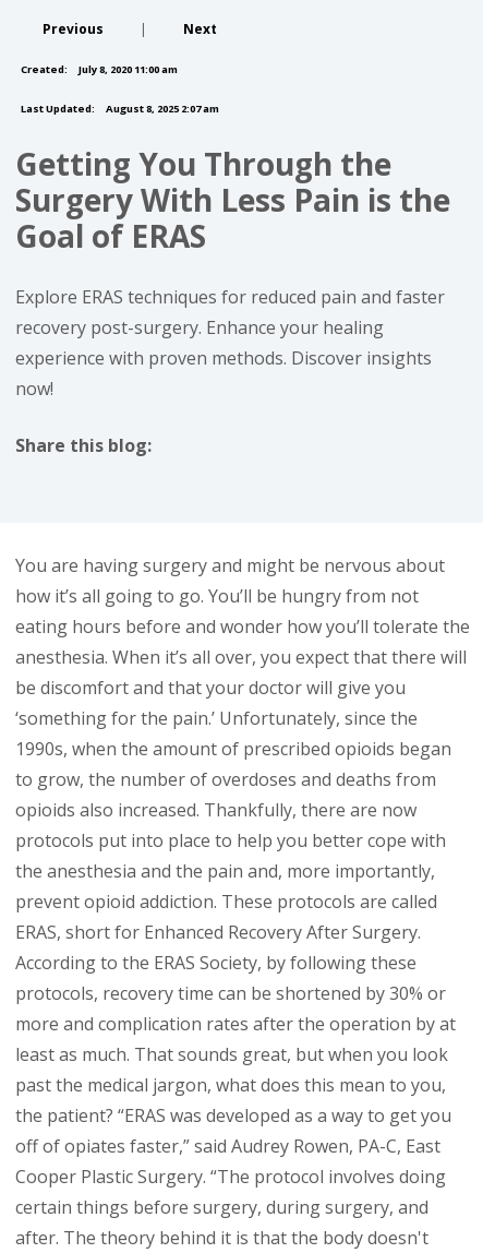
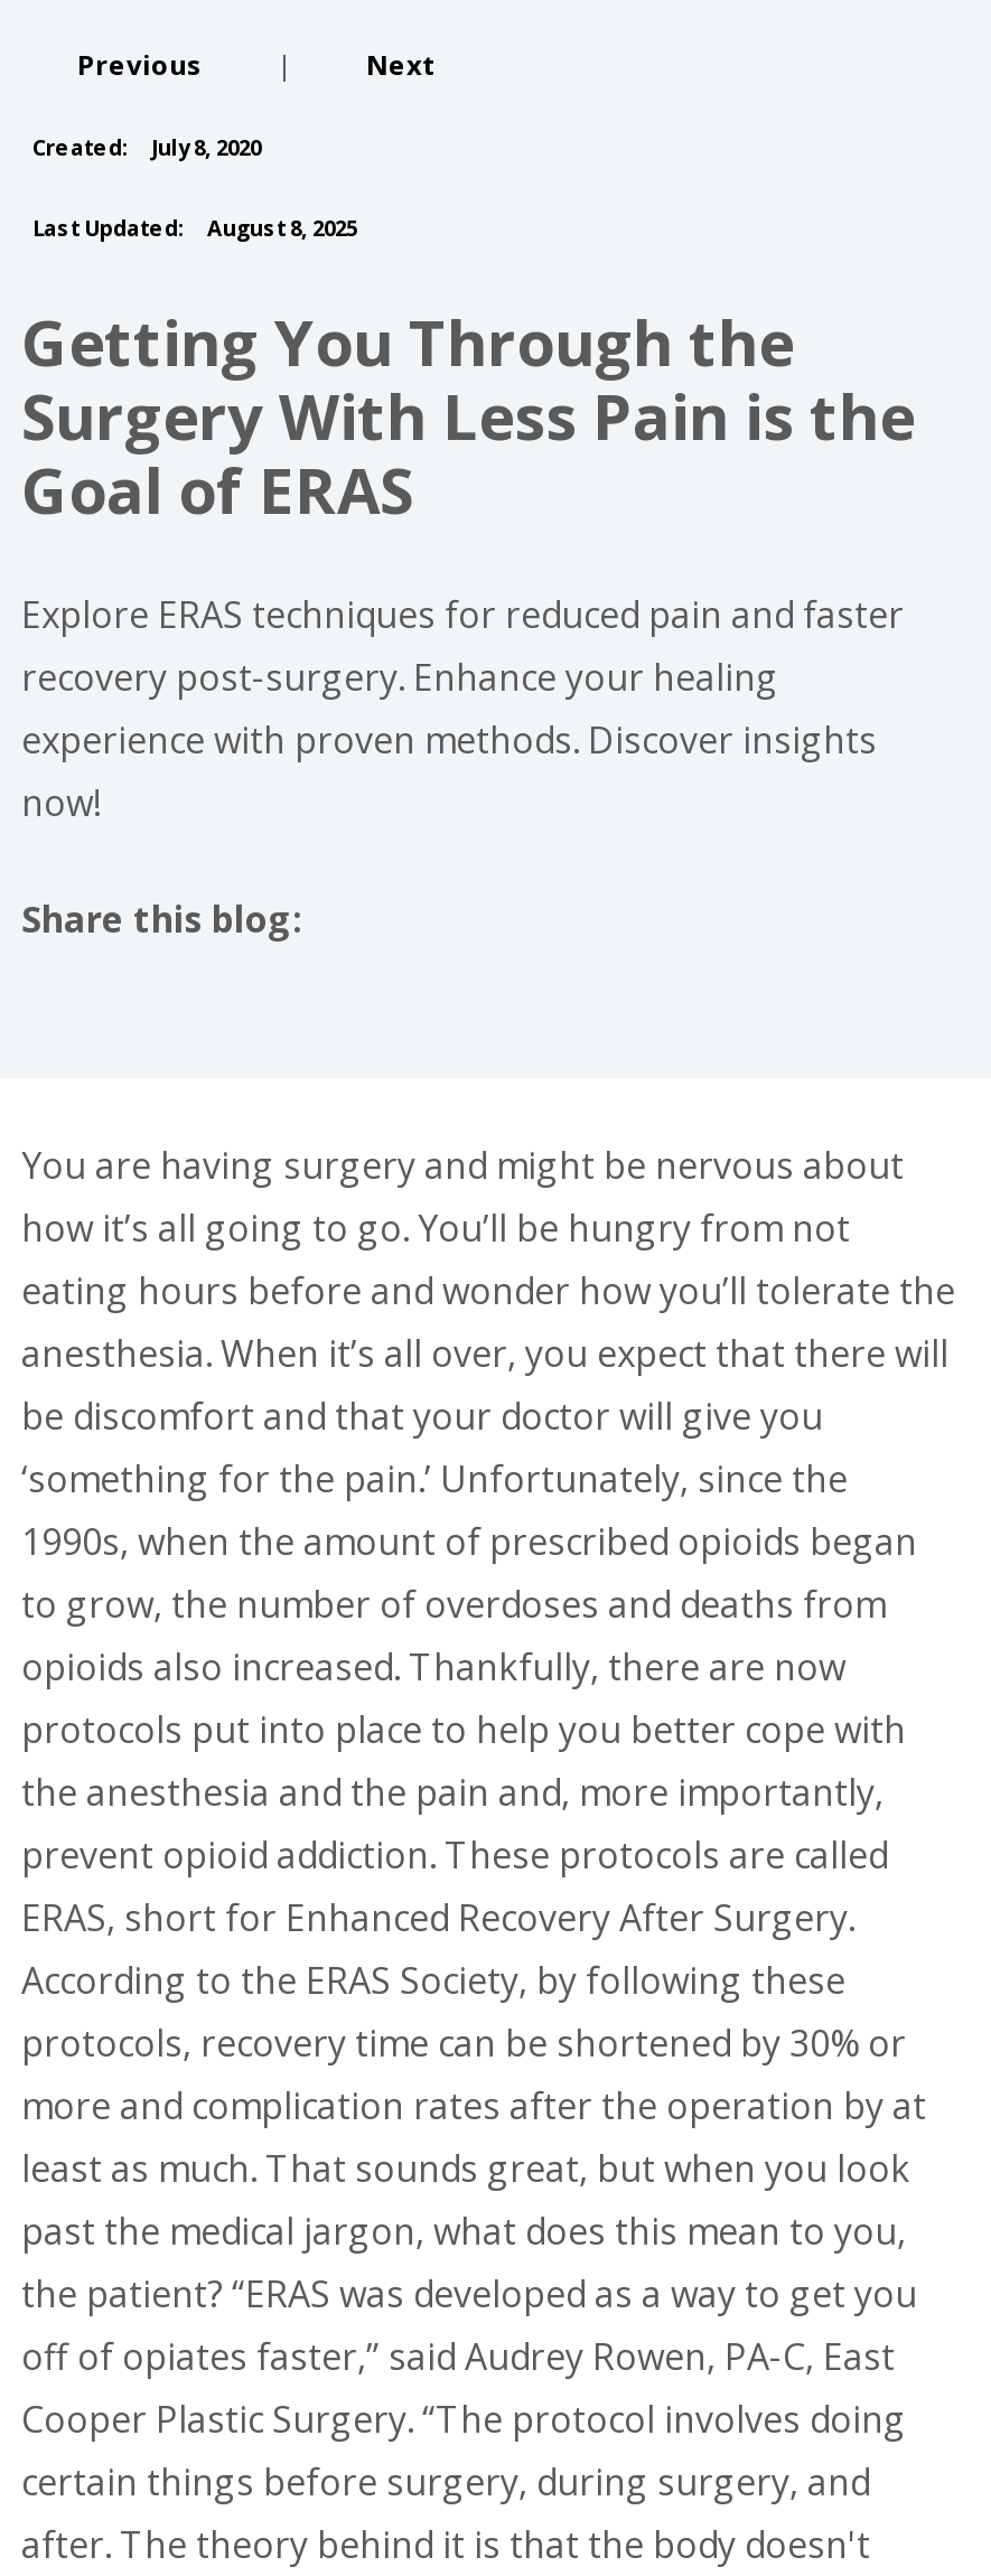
- Created: July 8, 2020 11:00 am
+ Created: July 8, 2020

- Last Updated: August 8, 2025 2:07 am
+ Last Updated: August 8, 2025
